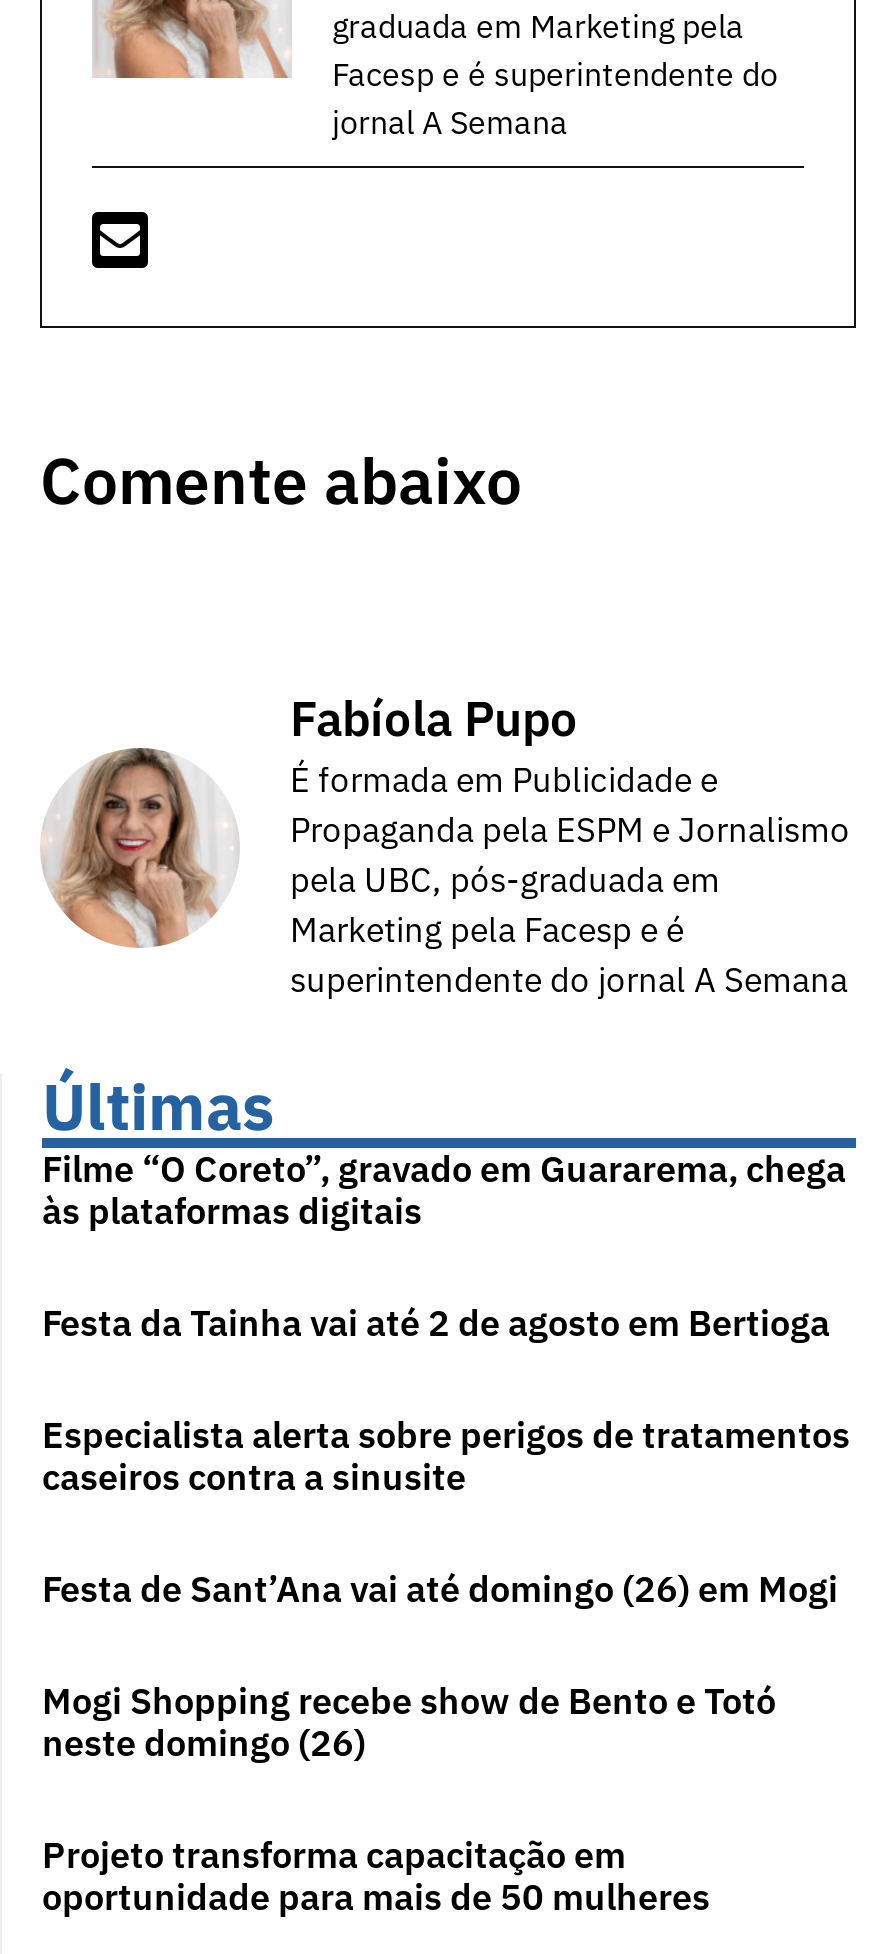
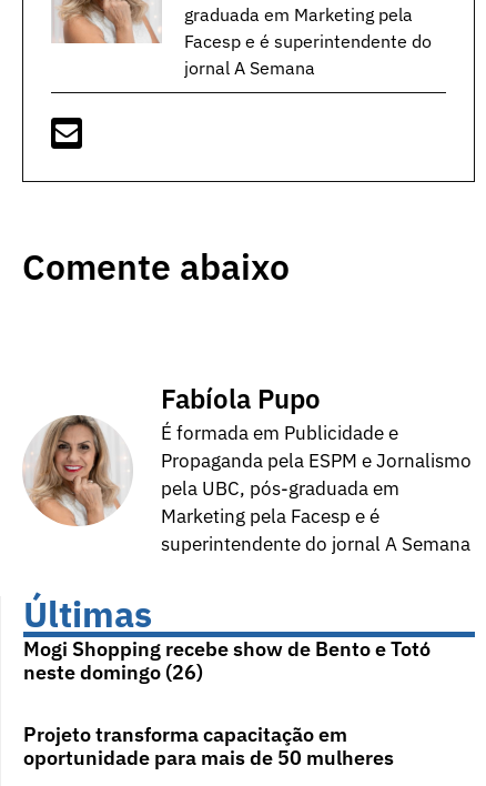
- Filme “O Coreto”, gravado em Guararema, chega
- às plataformas digitais
- Festa da Tainha vai até 2 de agosto em Bertioga
- Especialista alerta sobre perigos de tratamentos
- caseiros contra a sinusite
- Festa de Sant’Ana vai até domingo (26) em Mogi
